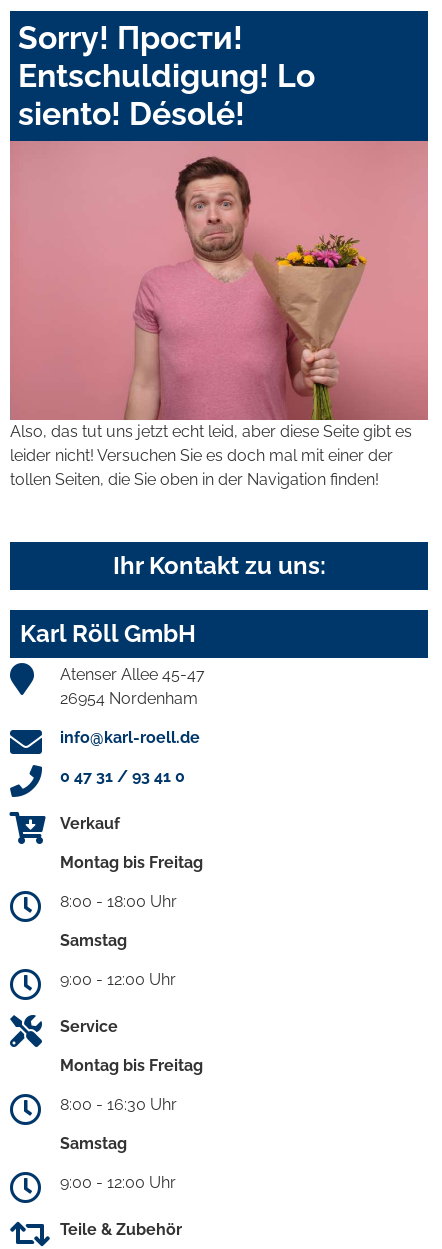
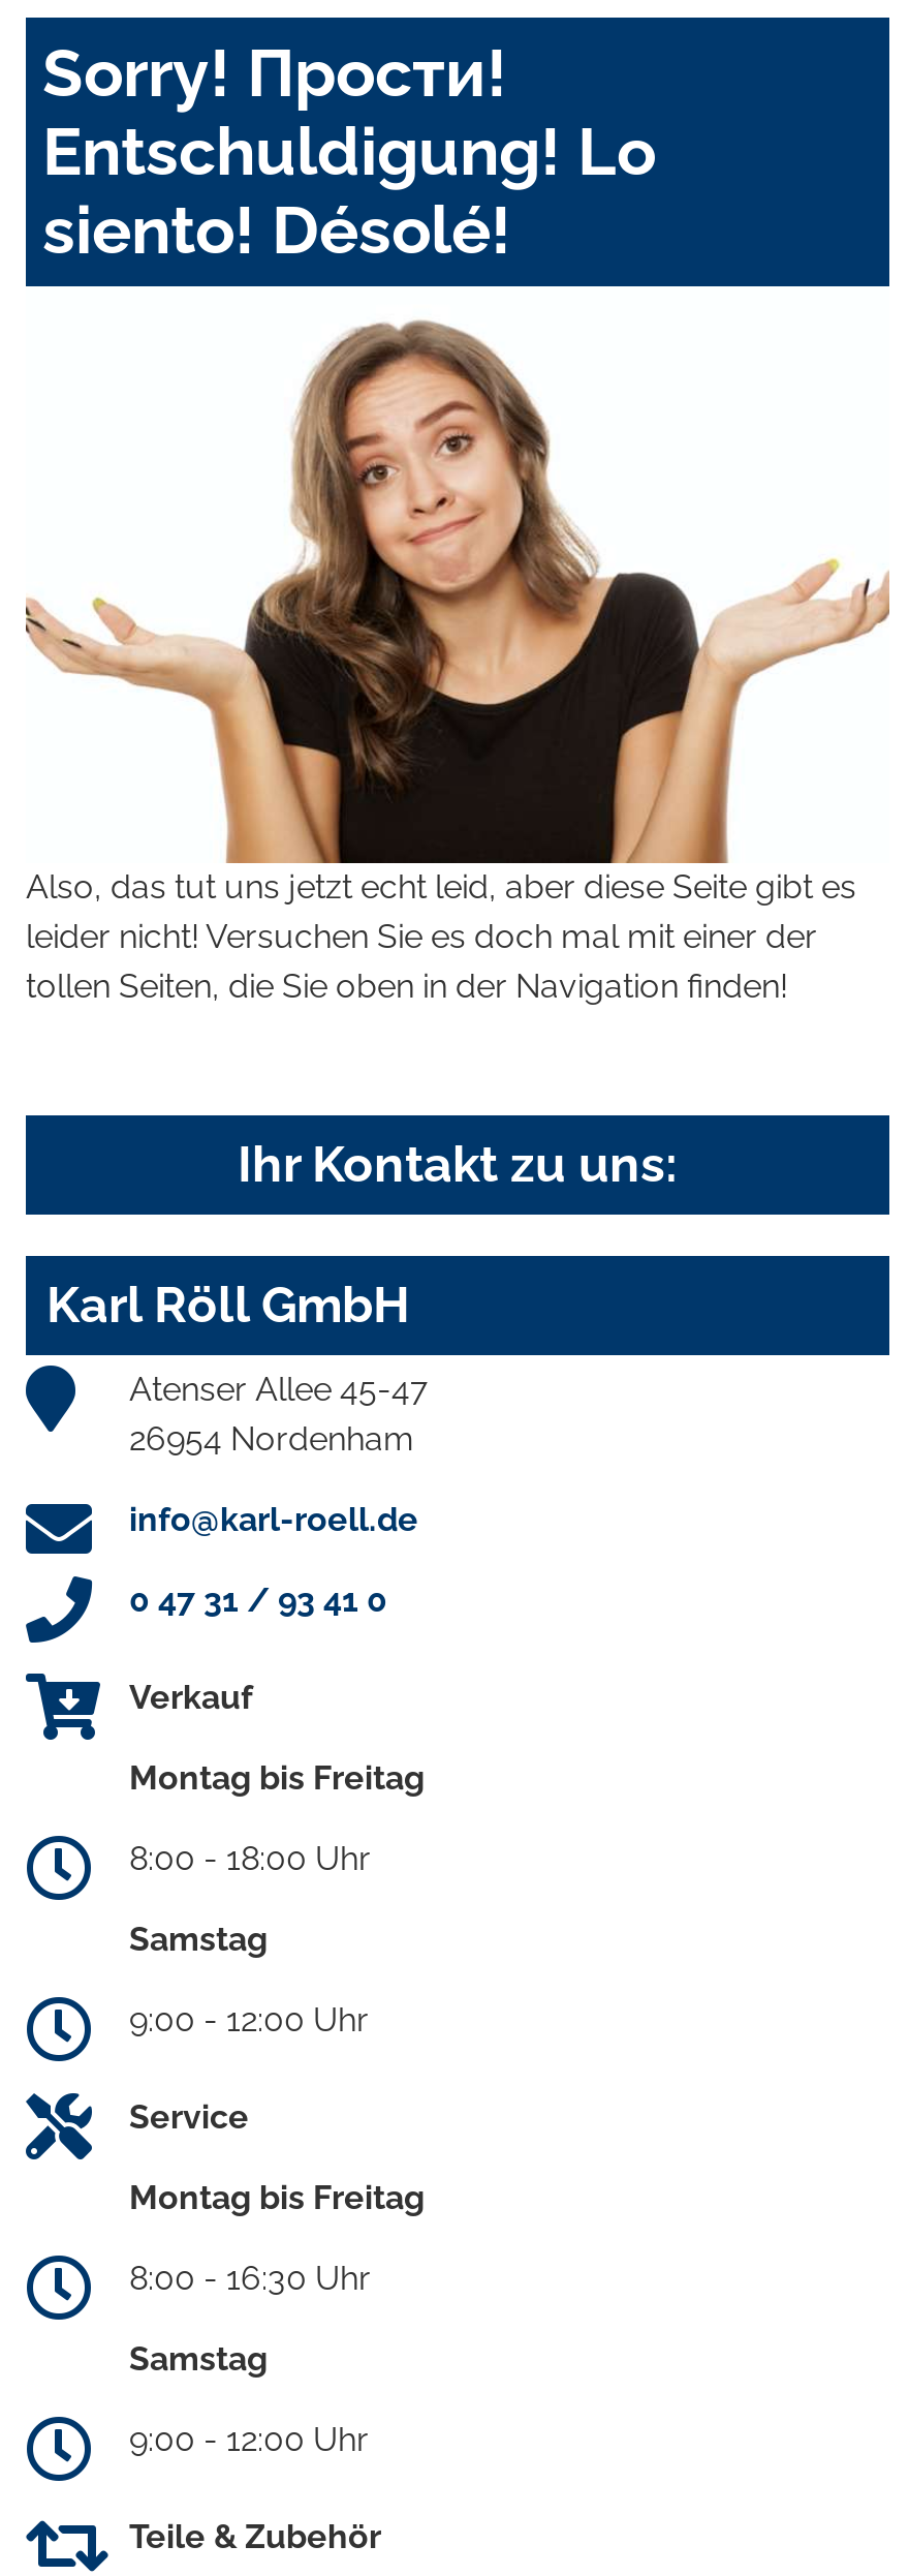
- [image]
+ [image]
